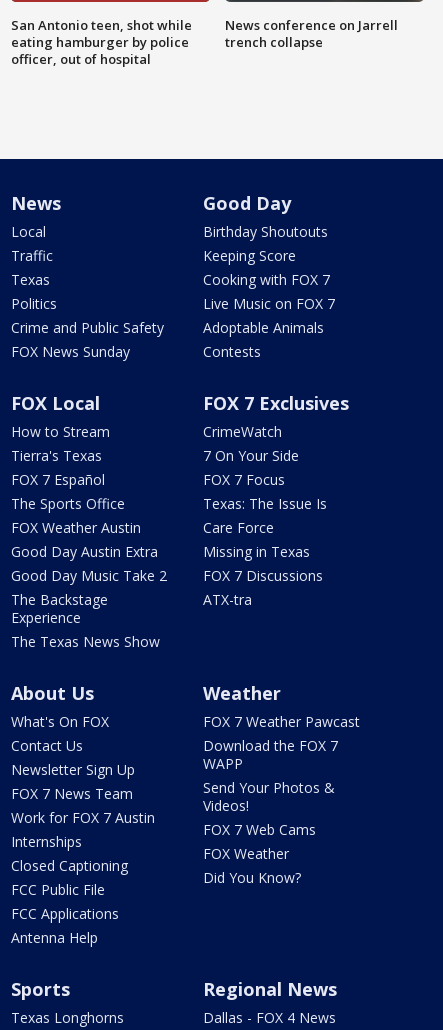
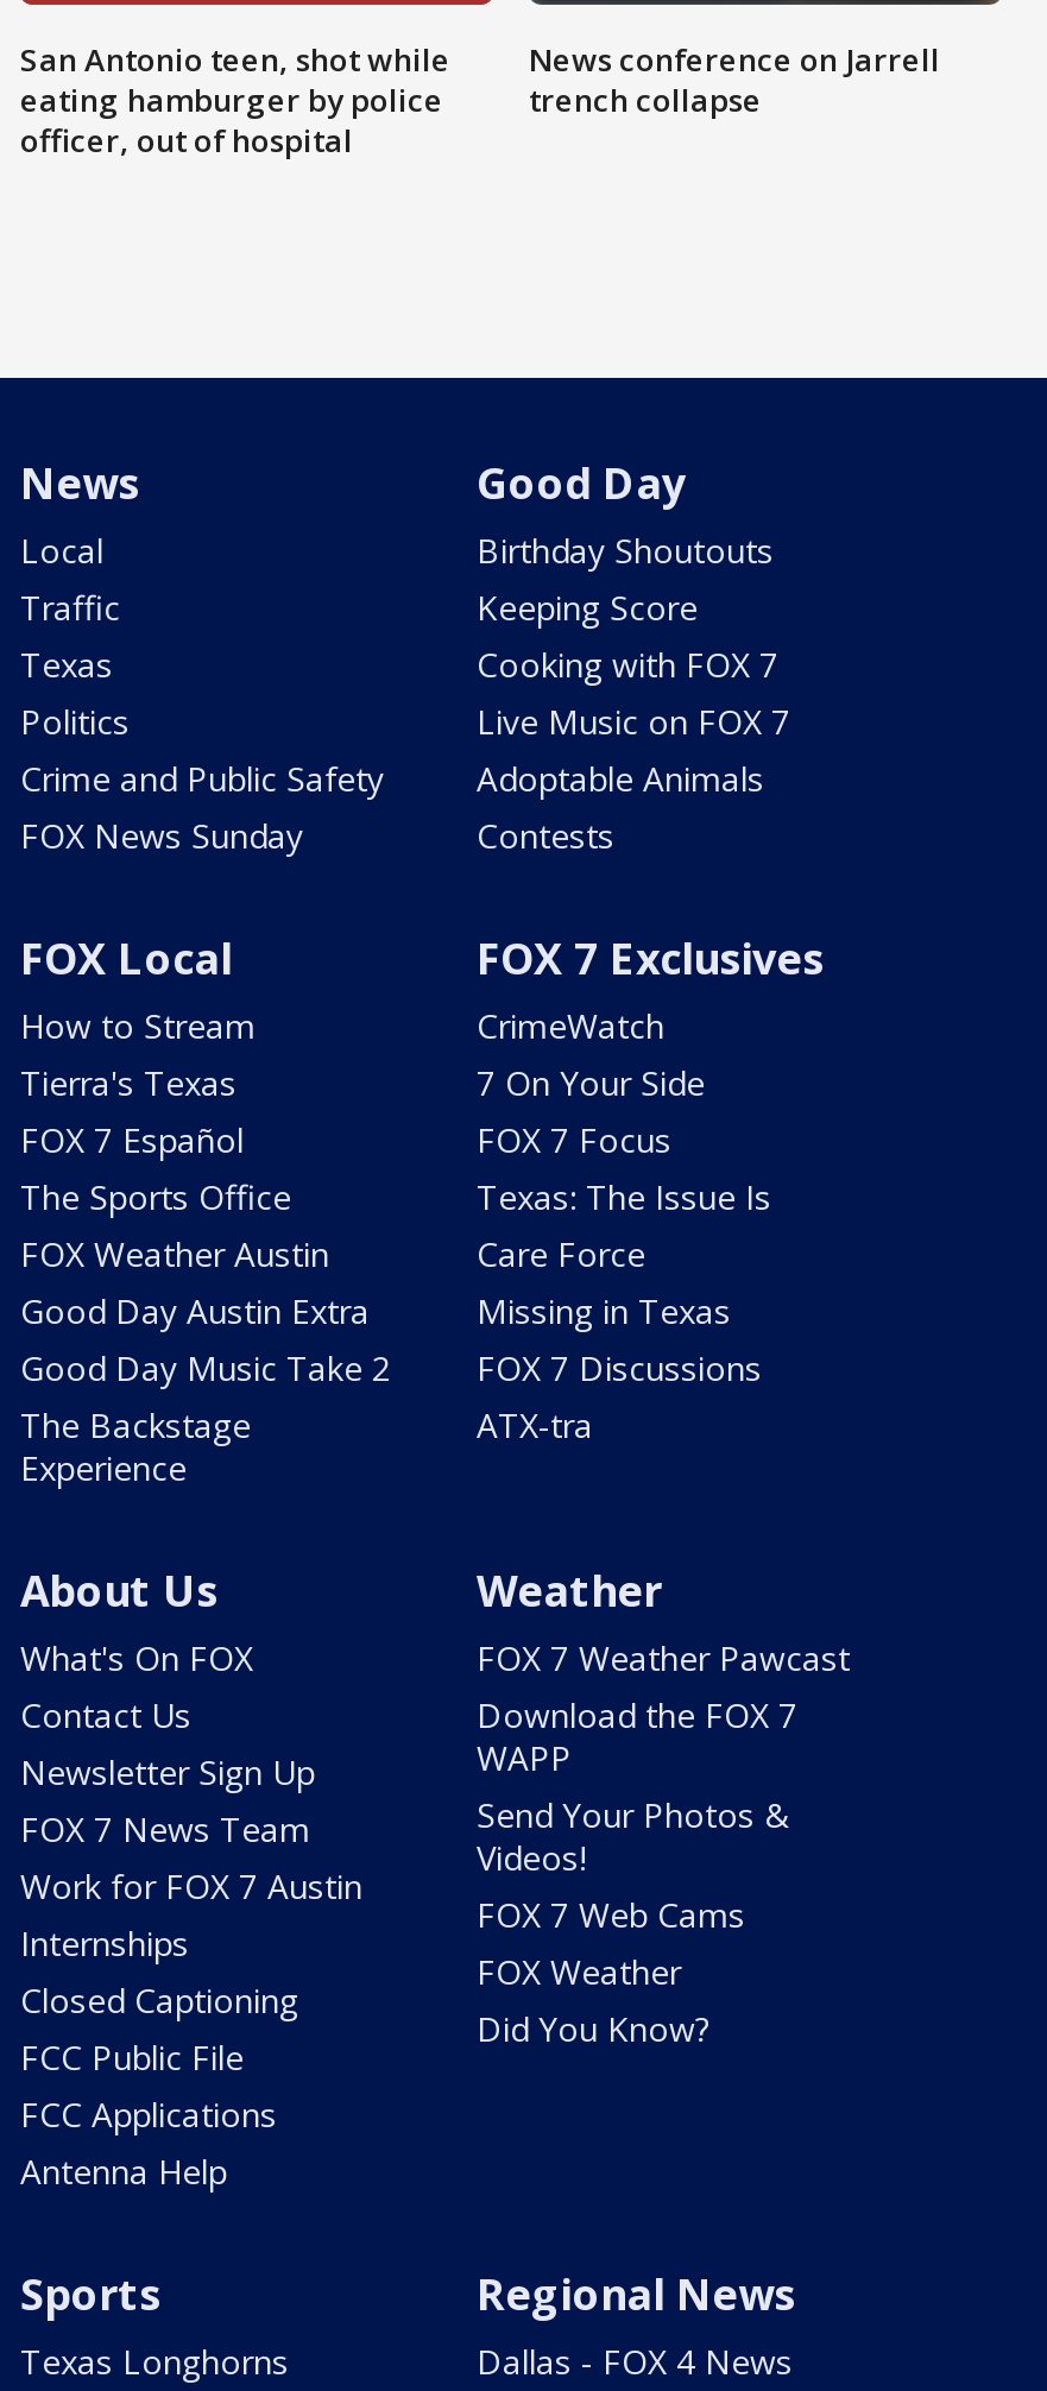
- The Texas News Show
